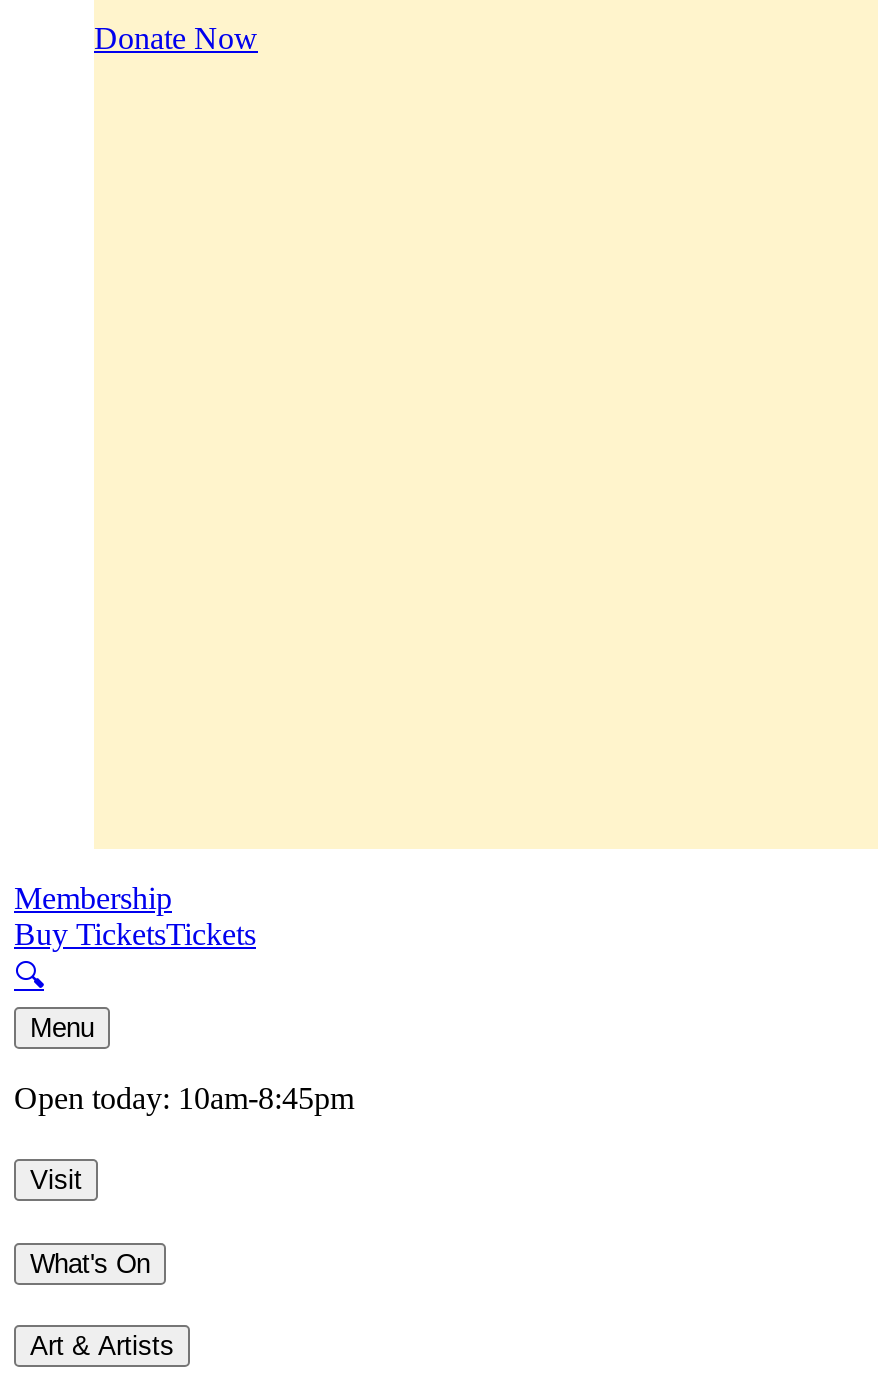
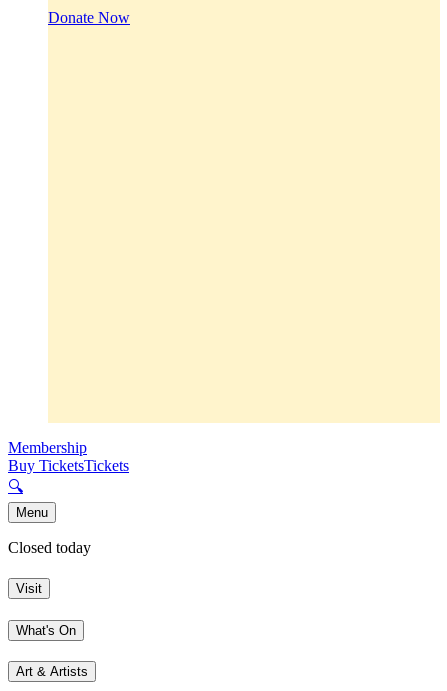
- Open today: 10am-8:45pm
+ Closed today
